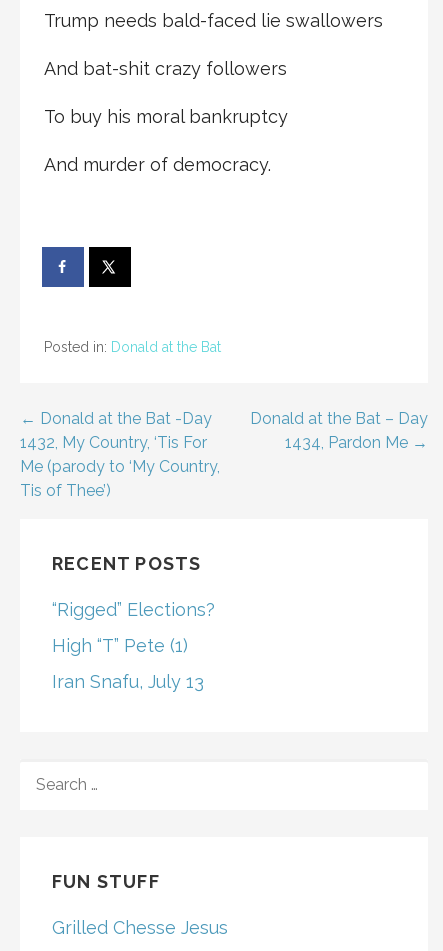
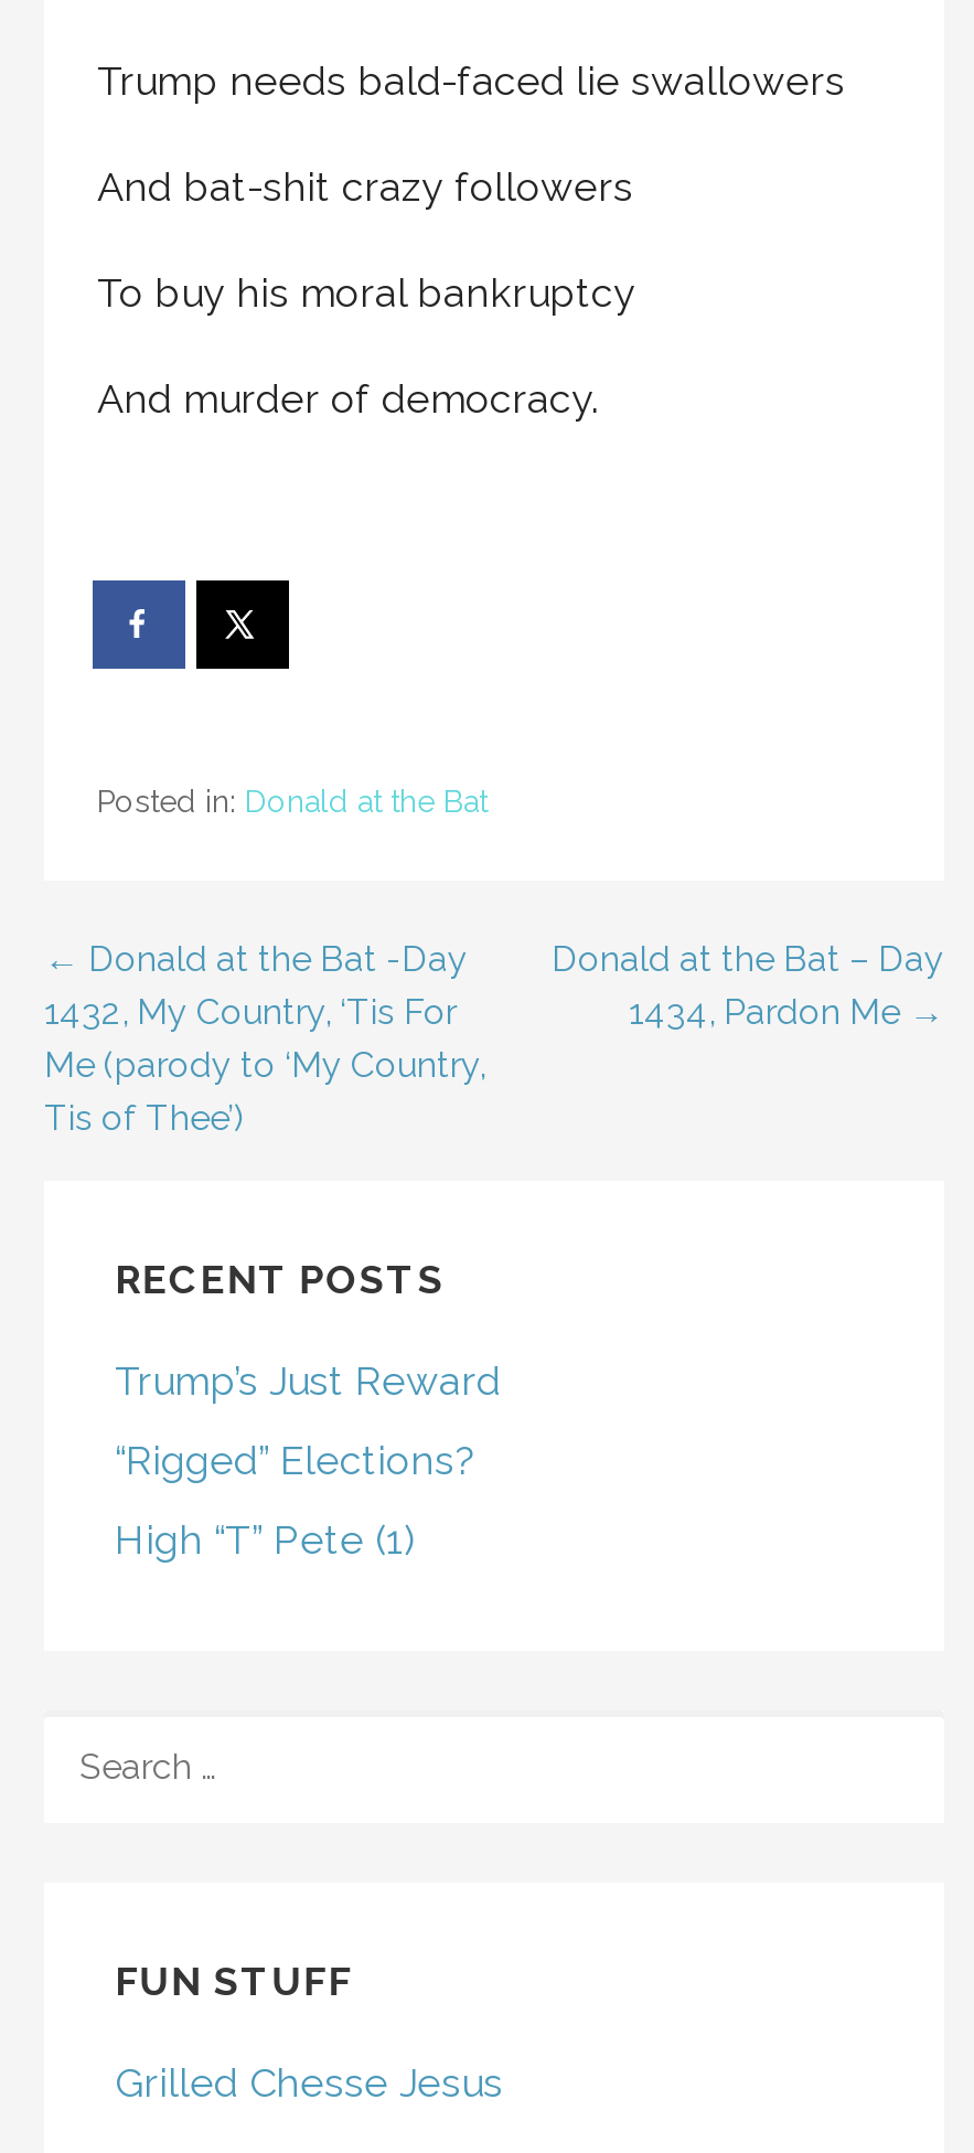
+ Trump’s Just Reward

moved down: “Rigged” Elections? | High “T” Pete (1)

- Iran Snafu, July 13
